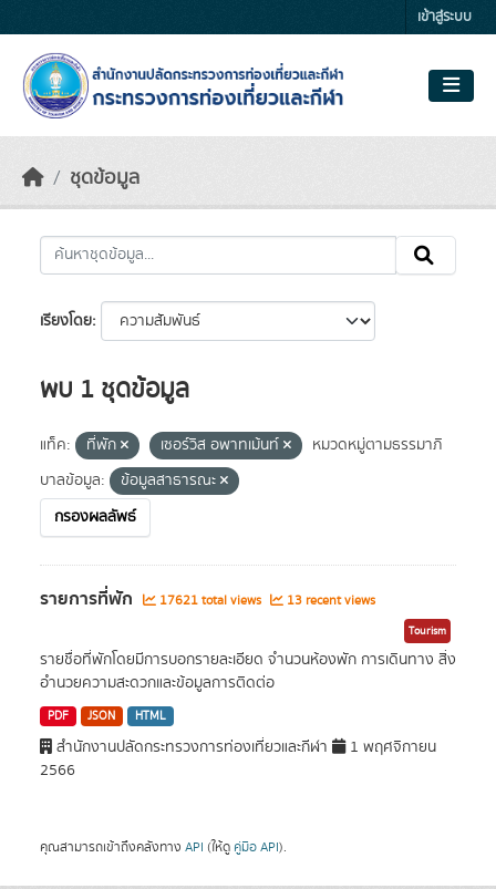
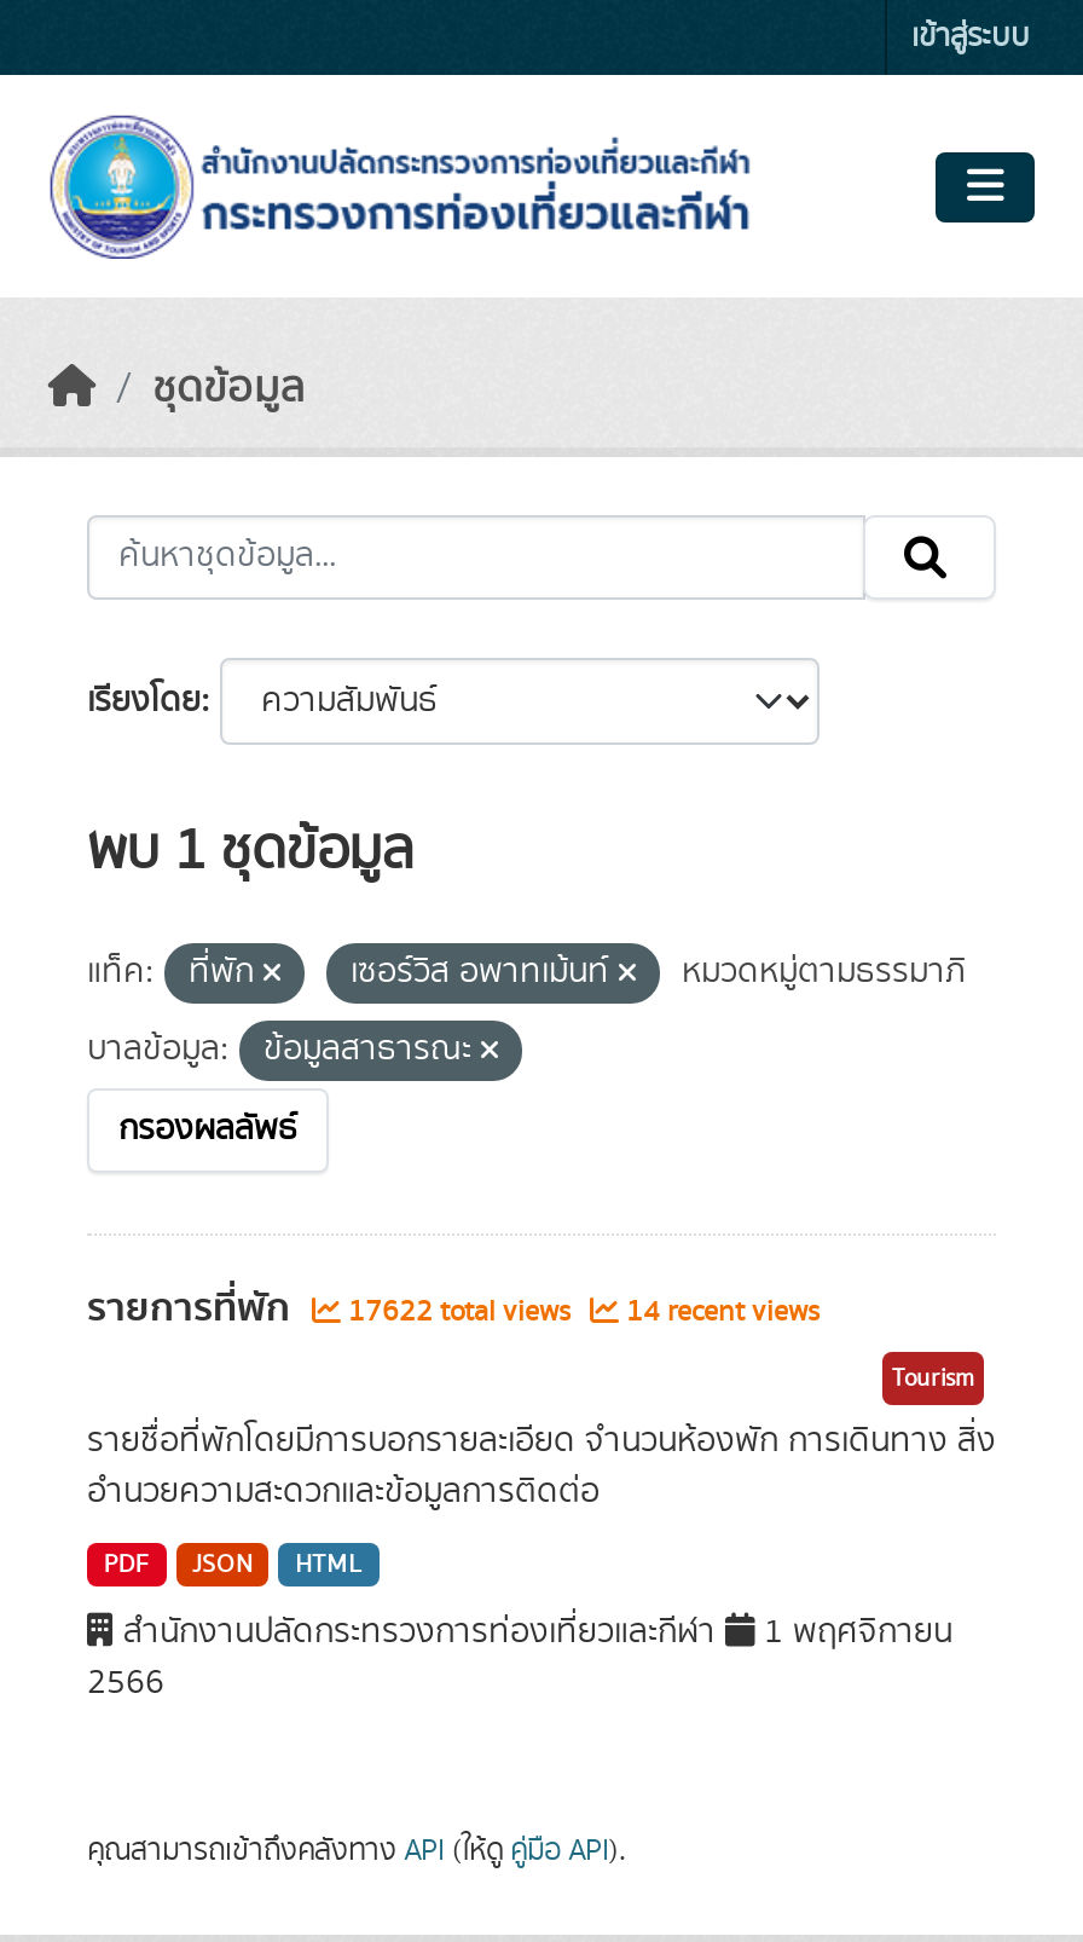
- 17621 total views
+ 17622 total views

- 13 recent views
+ 14 recent views
